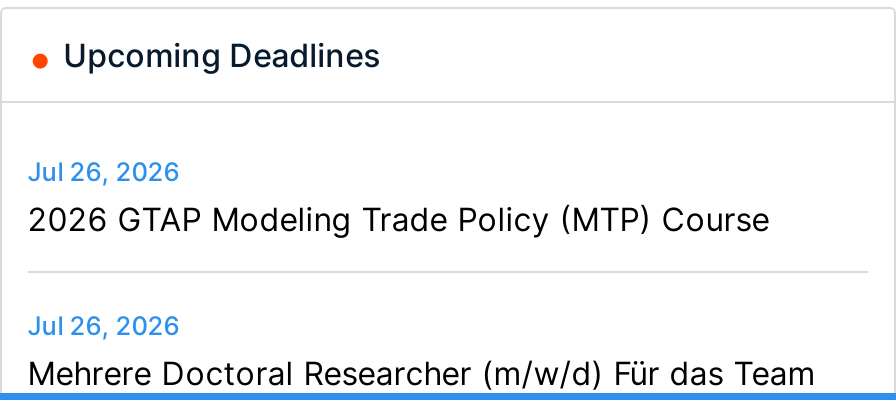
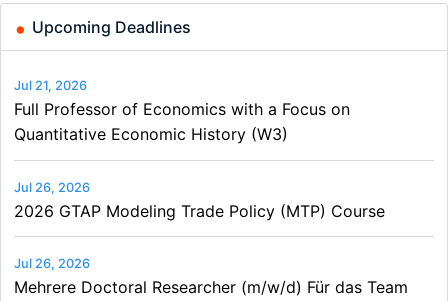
+ Jul 21, 2026
+ Full Professor of Economics with a Focus on
+ Quantitative Economic History (W3)
